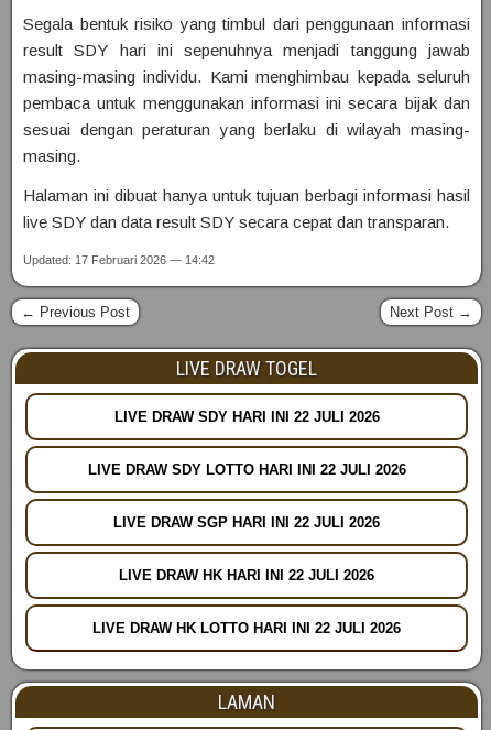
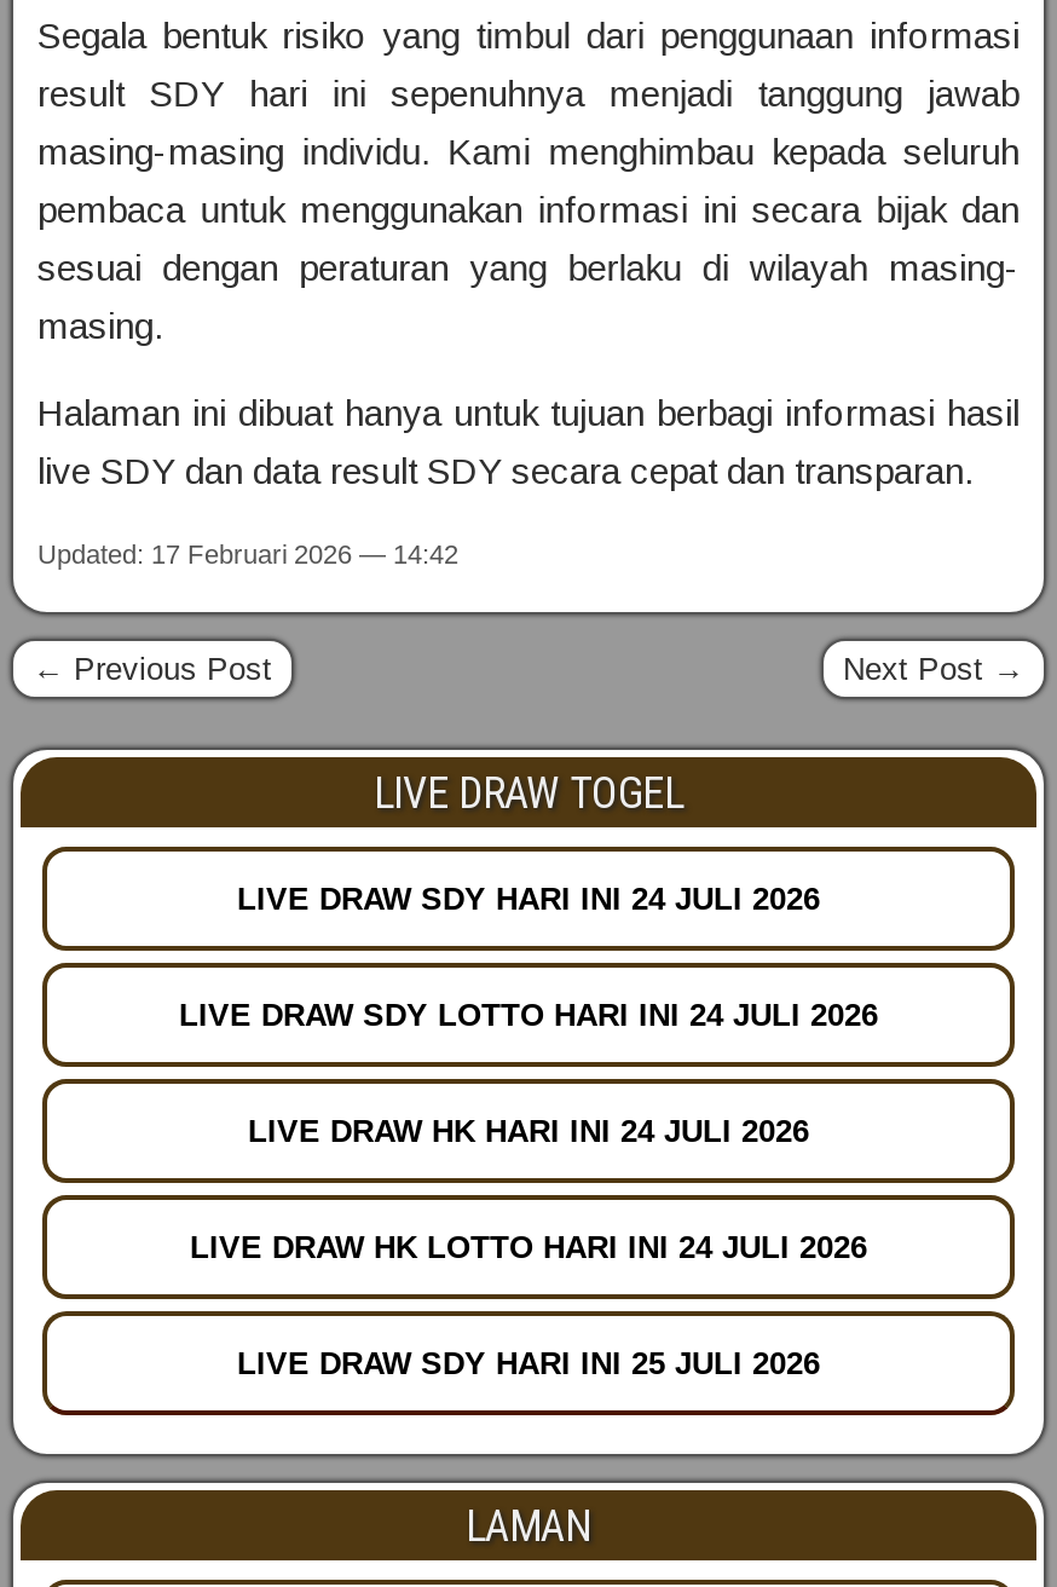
- LIVE DRAW SDY HARI INI 22 JULI 2026
+ LIVE DRAW SDY HARI INI 24 JULI 2026

- LIVE DRAW SDY LOTTO HARI INI 22 JULI 2026
+ LIVE DRAW SDY LOTTO HARI INI 24 JULI 2026

- LIVE DRAW SGP HARI INI 22 JULI 2026
+ LIVE DRAW HK HARI INI 24 JULI 2026

- LIVE DRAW HK HARI INI 22 JULI 2026
+ LIVE DRAW HK LOTTO HARI INI 24 JULI 2026

- LIVE DRAW HK LOTTO HARI INI 22 JULI 2026
+ LIVE DRAW SDY HARI INI 25 JULI 2026
